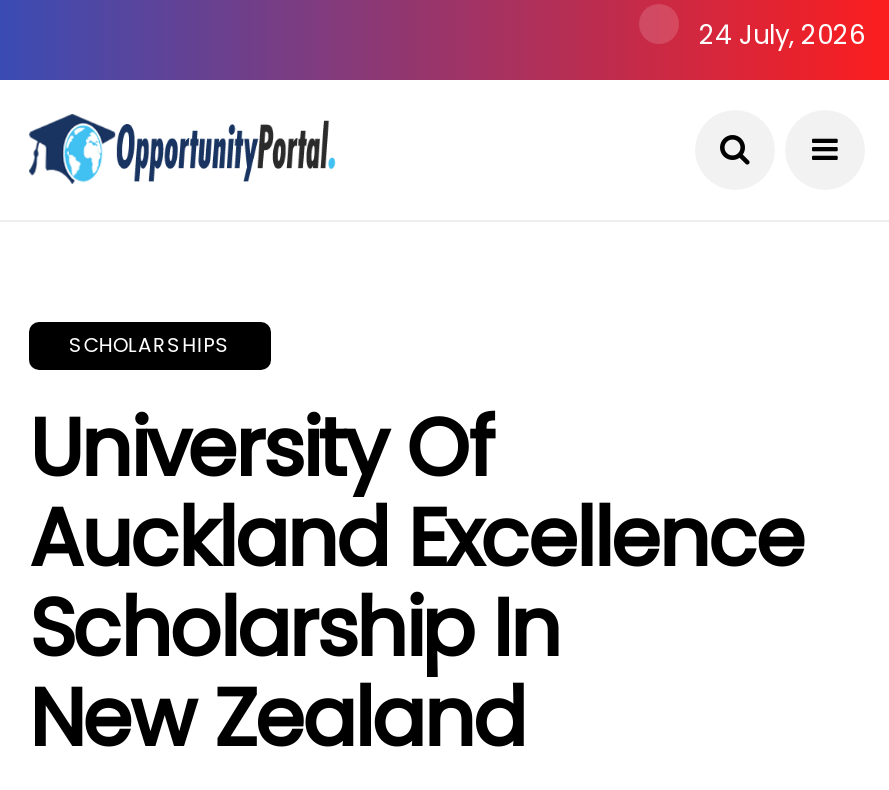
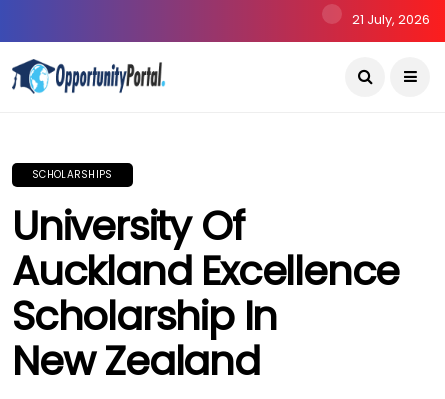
- 24 July, 2026
+ 21 July, 2026
